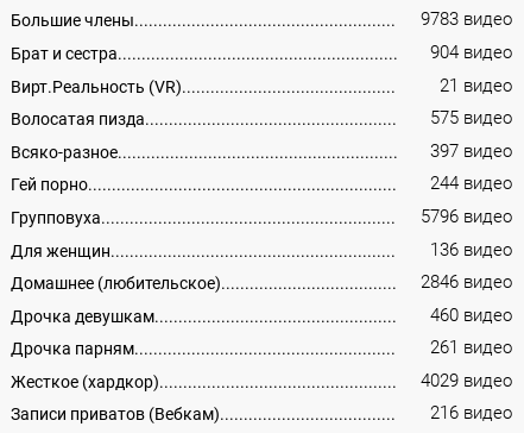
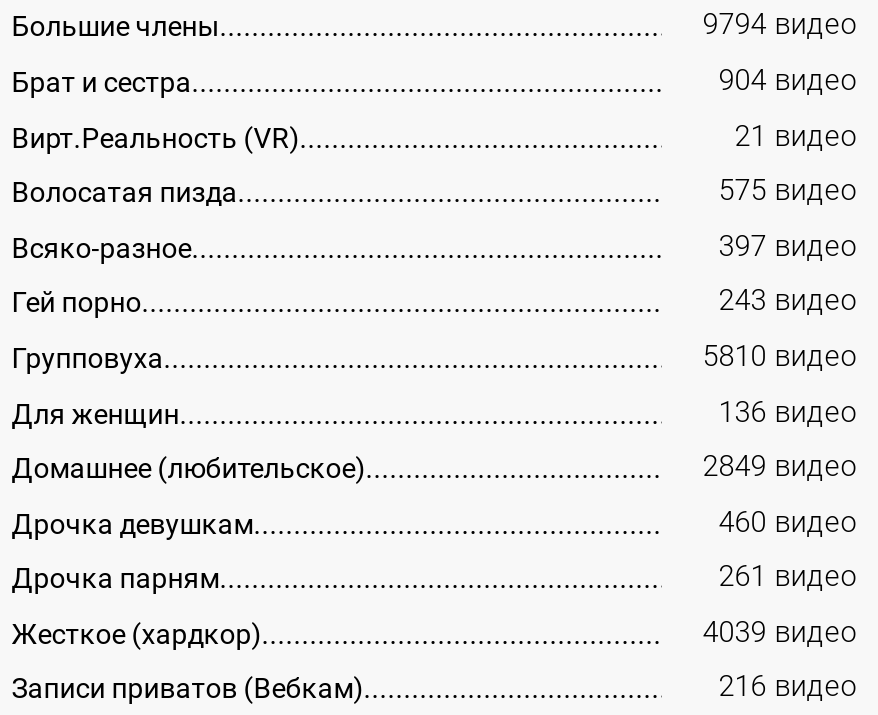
- 9783 видео
+ 9794 видео

- 244 видео
+ 243 видео

- 5796 видео
+ 5810 видео

- 2846 видео
+ 2849 видео

- 4029 видео
+ 4039 видео
